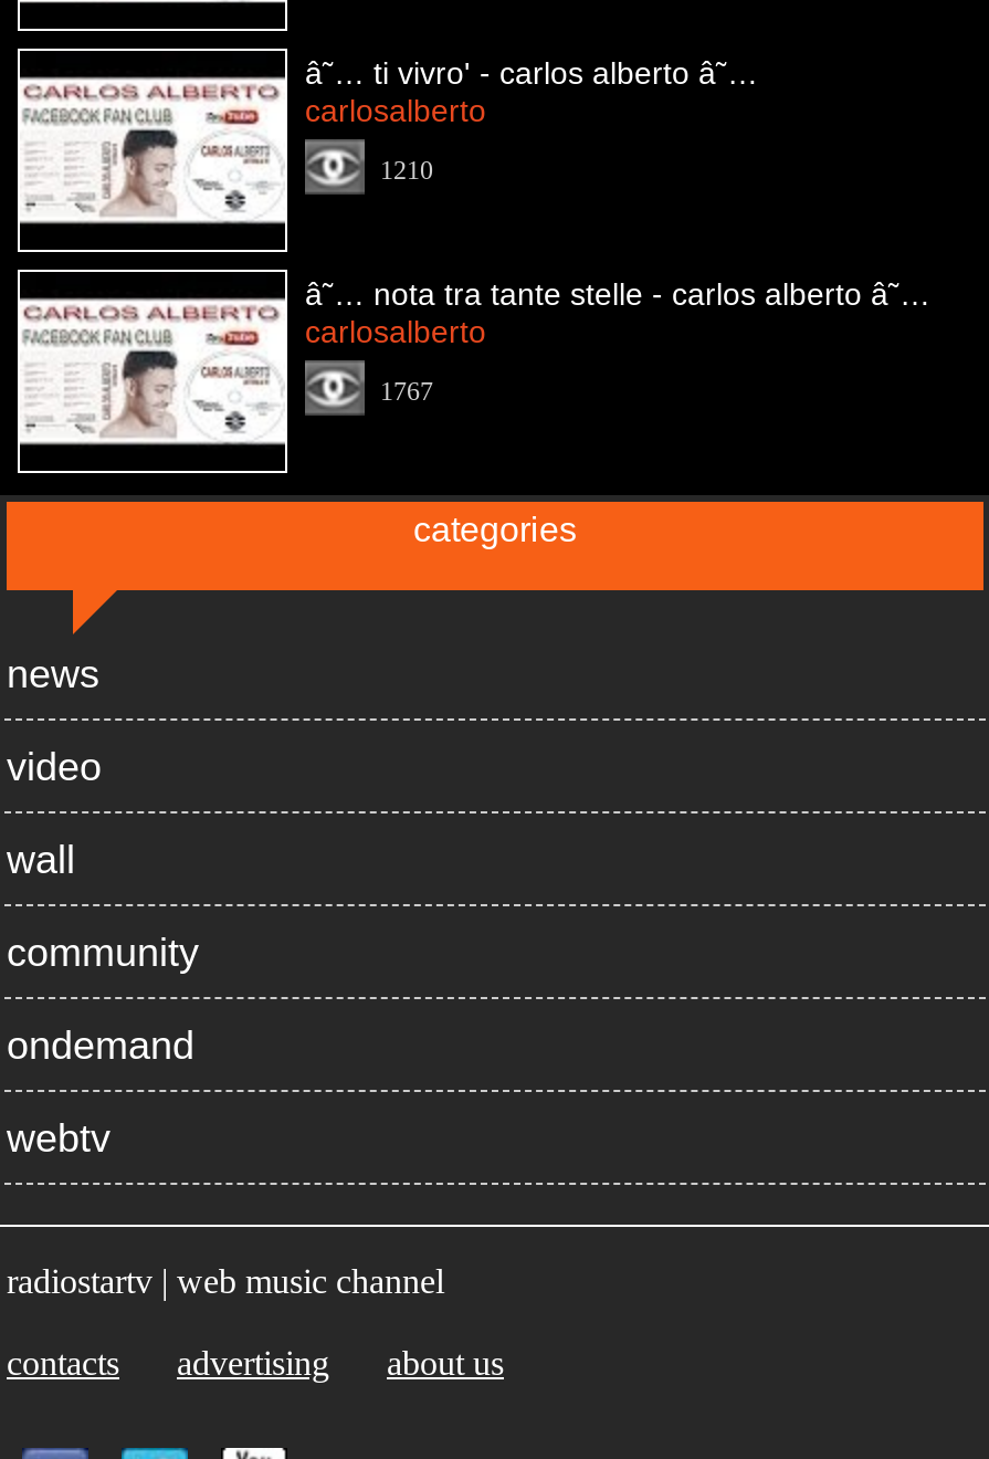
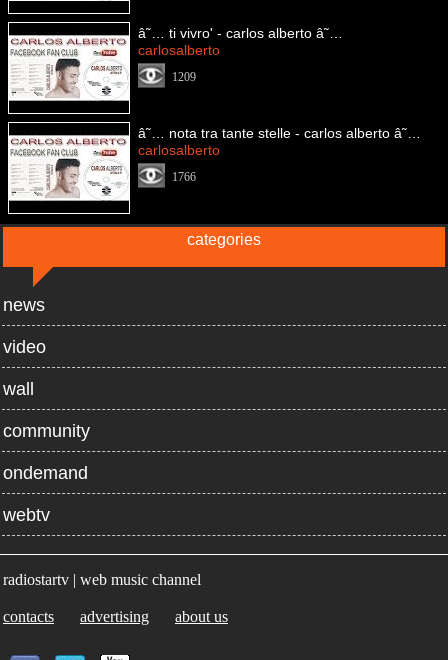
- 1210
+ 1209

- 1767
+ 1766
